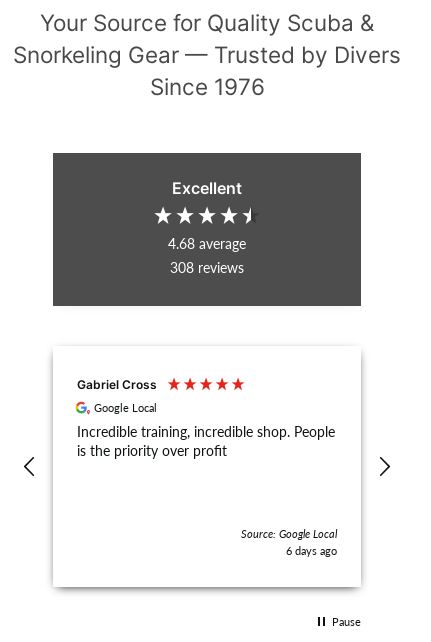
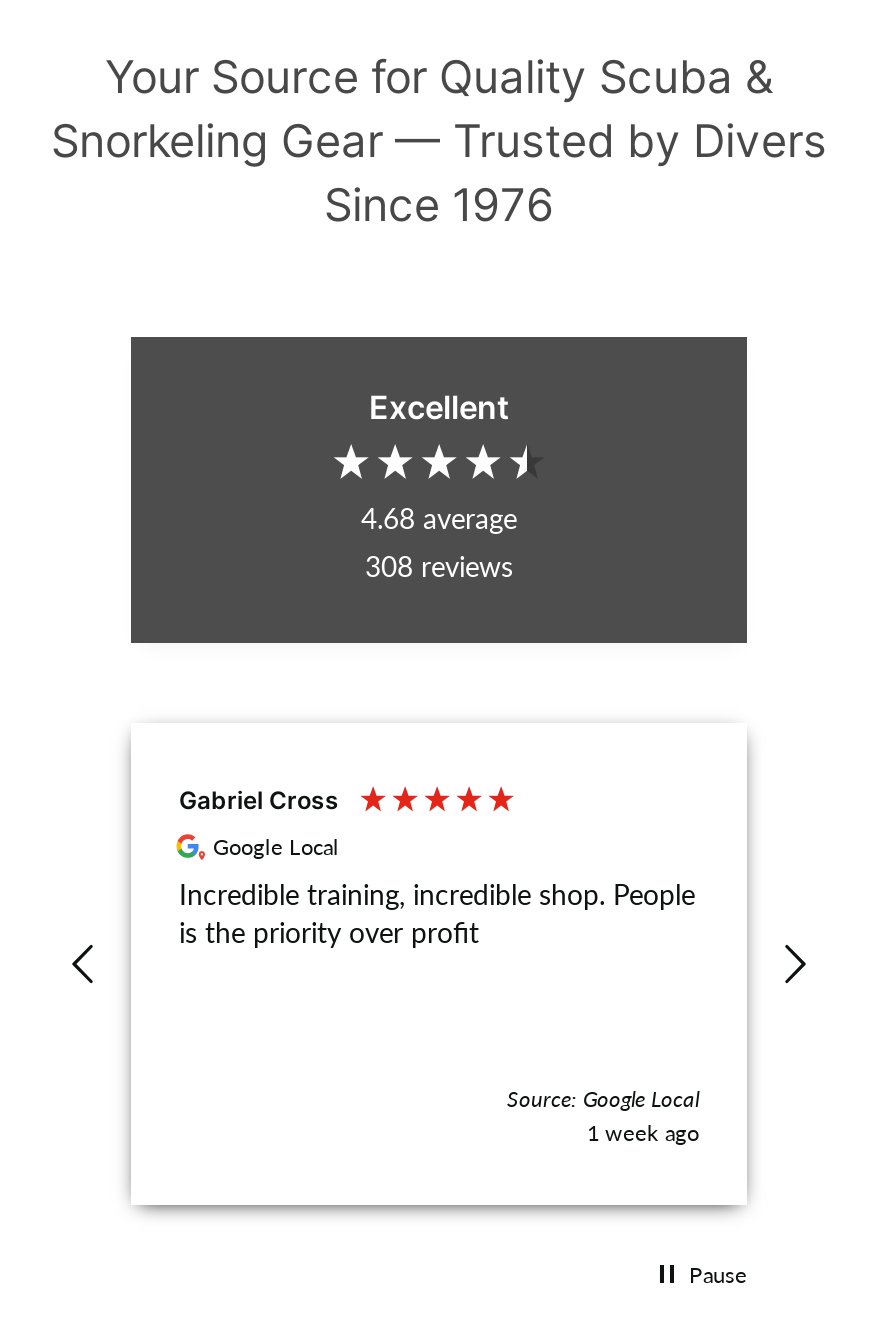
- 6 days ago
+ 1 week ago
